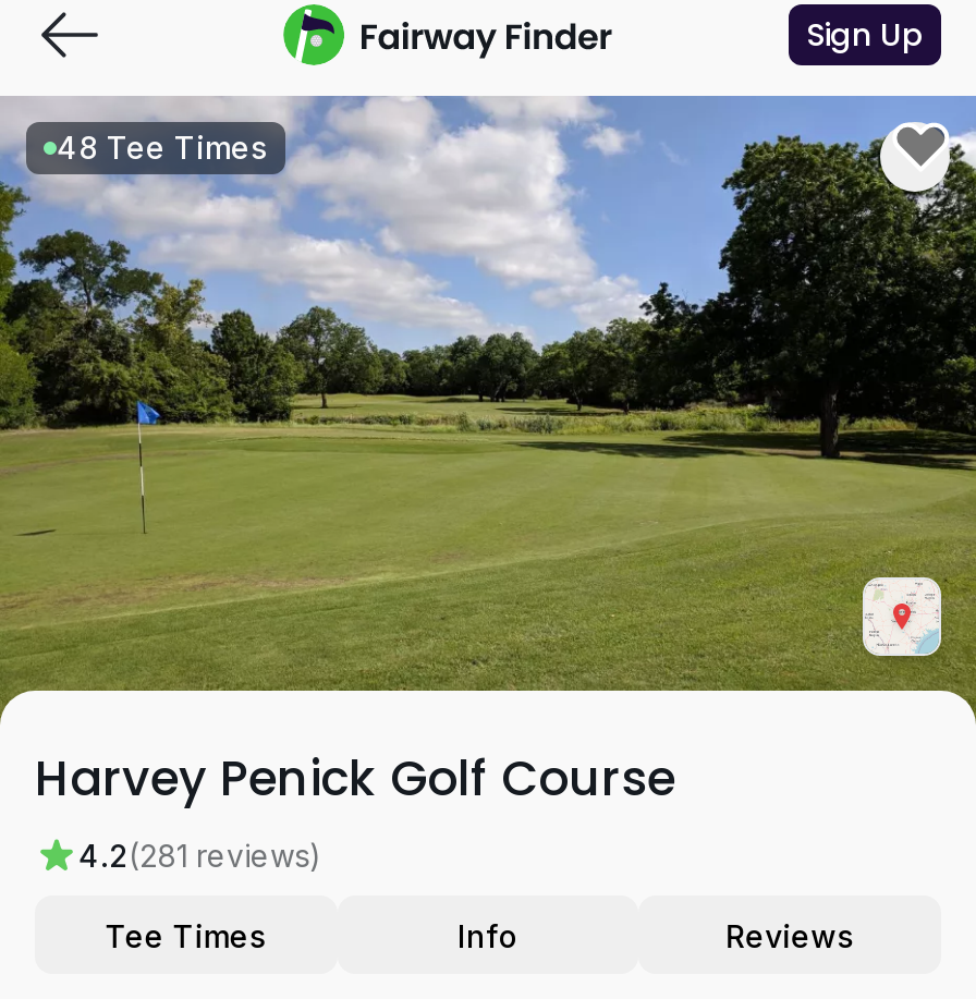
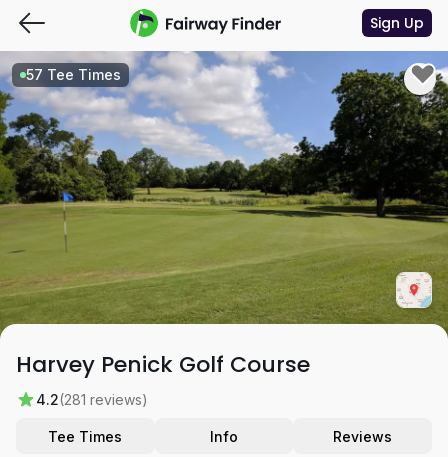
- 48 Tee Times
+ 57 Tee Times
